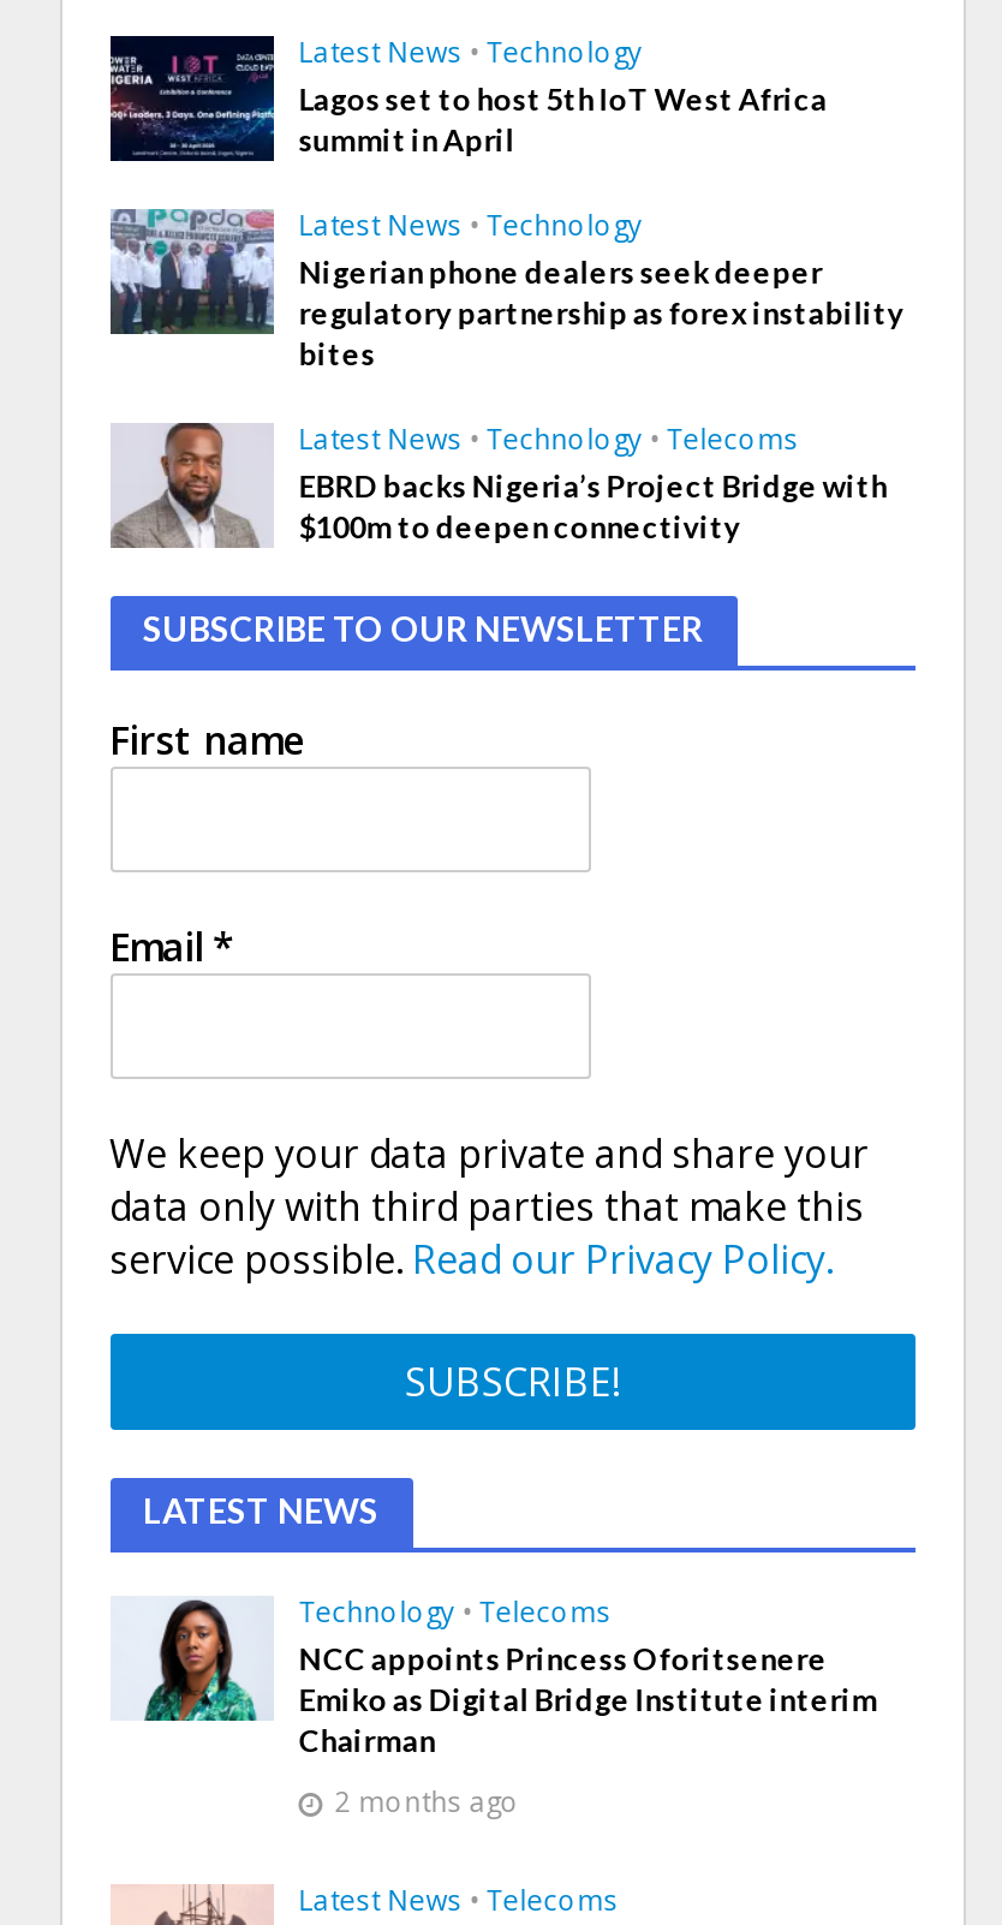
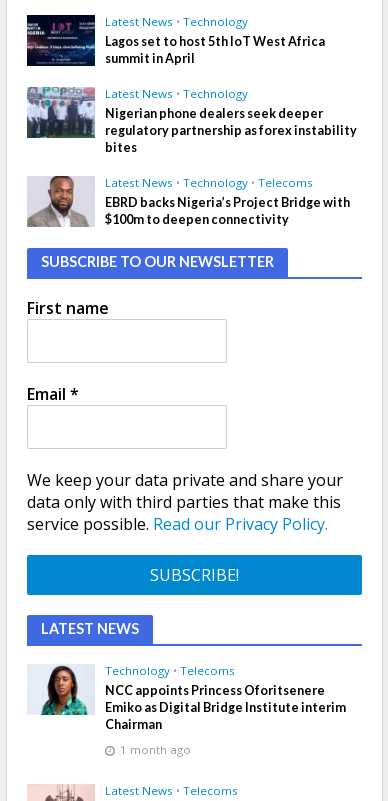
- 2 months ago
+ 1 month ago
